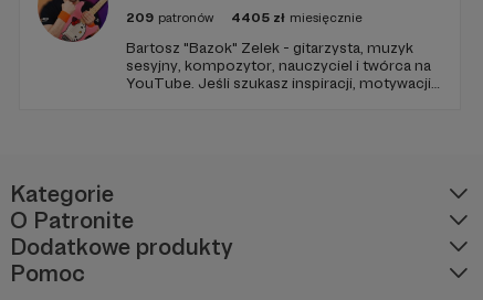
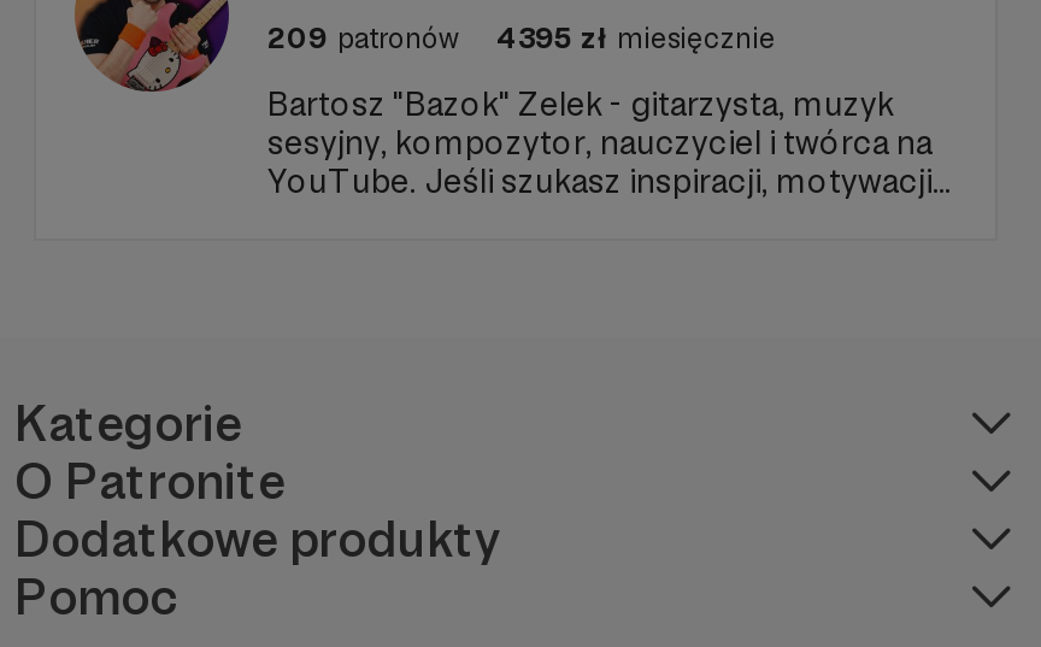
- 4405 zł miesięcznie
+ 4395 zł miesięcznie
